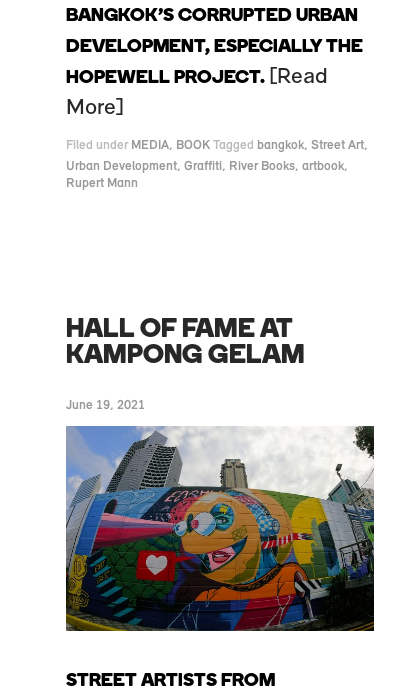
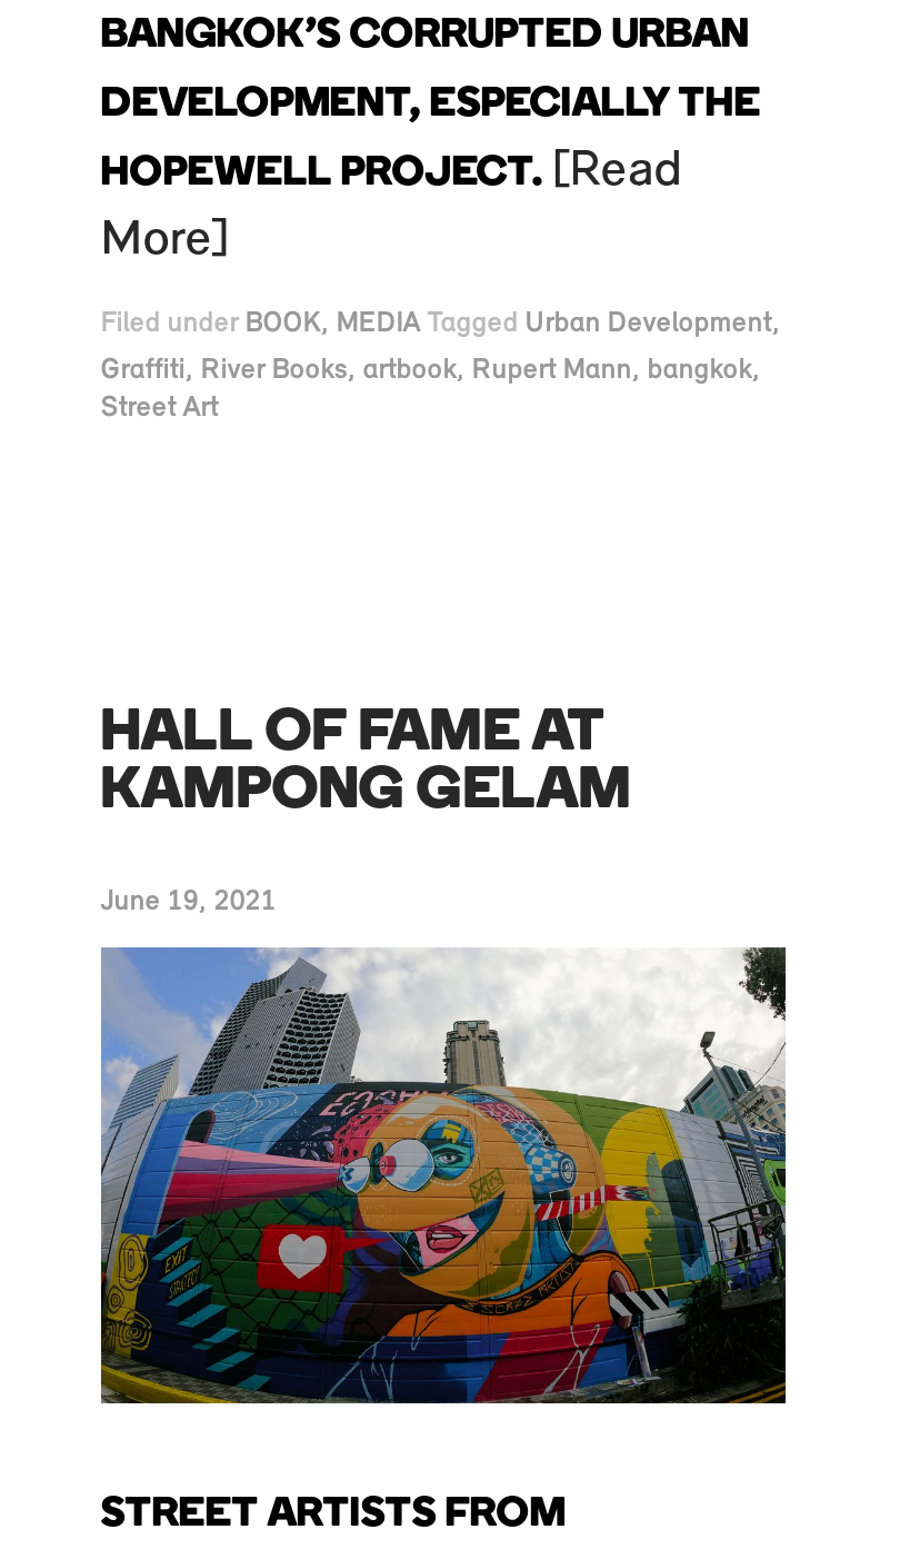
- Filed under MEDIA, BOOK Tagged bangkok, Street Art,
+ Filed under BOOK, MEDIA Tagged Urban Development,

- Urban Development, Graffiti, River Books, artbook,
- Rupert Mann
+ Graffiti, River Books, artbook, Rupert Mann, bangkok,
+ Street Art
